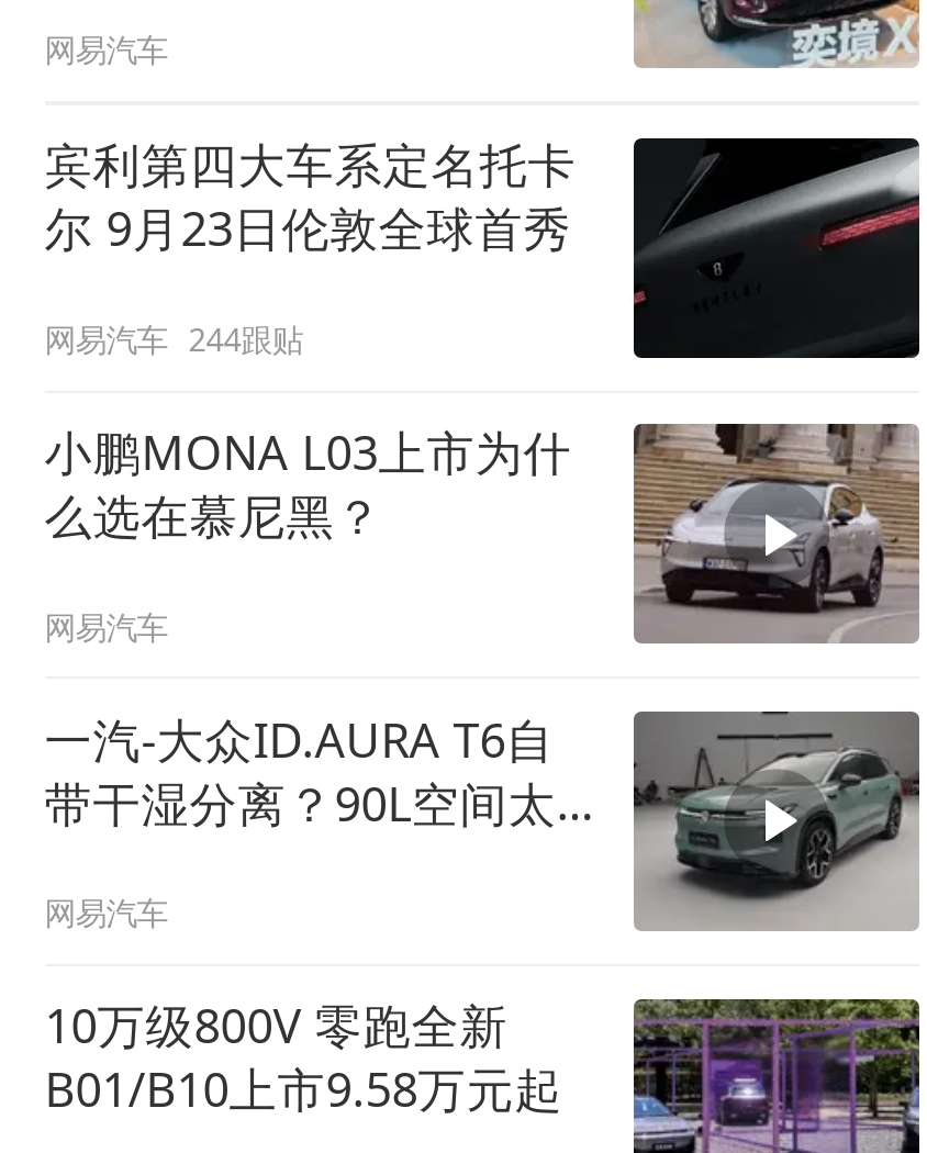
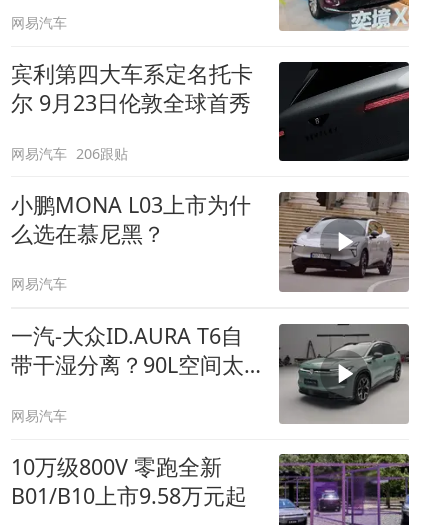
- 网易汽车 244跟贴
+ 网易汽车 206跟贴
